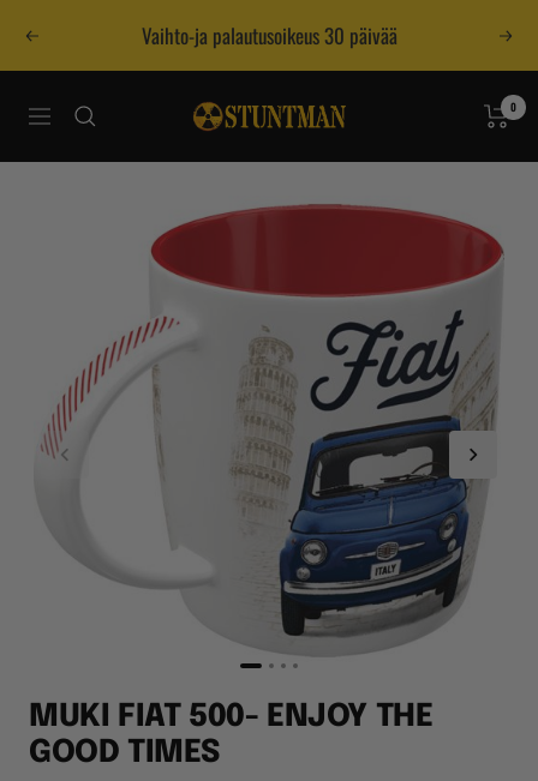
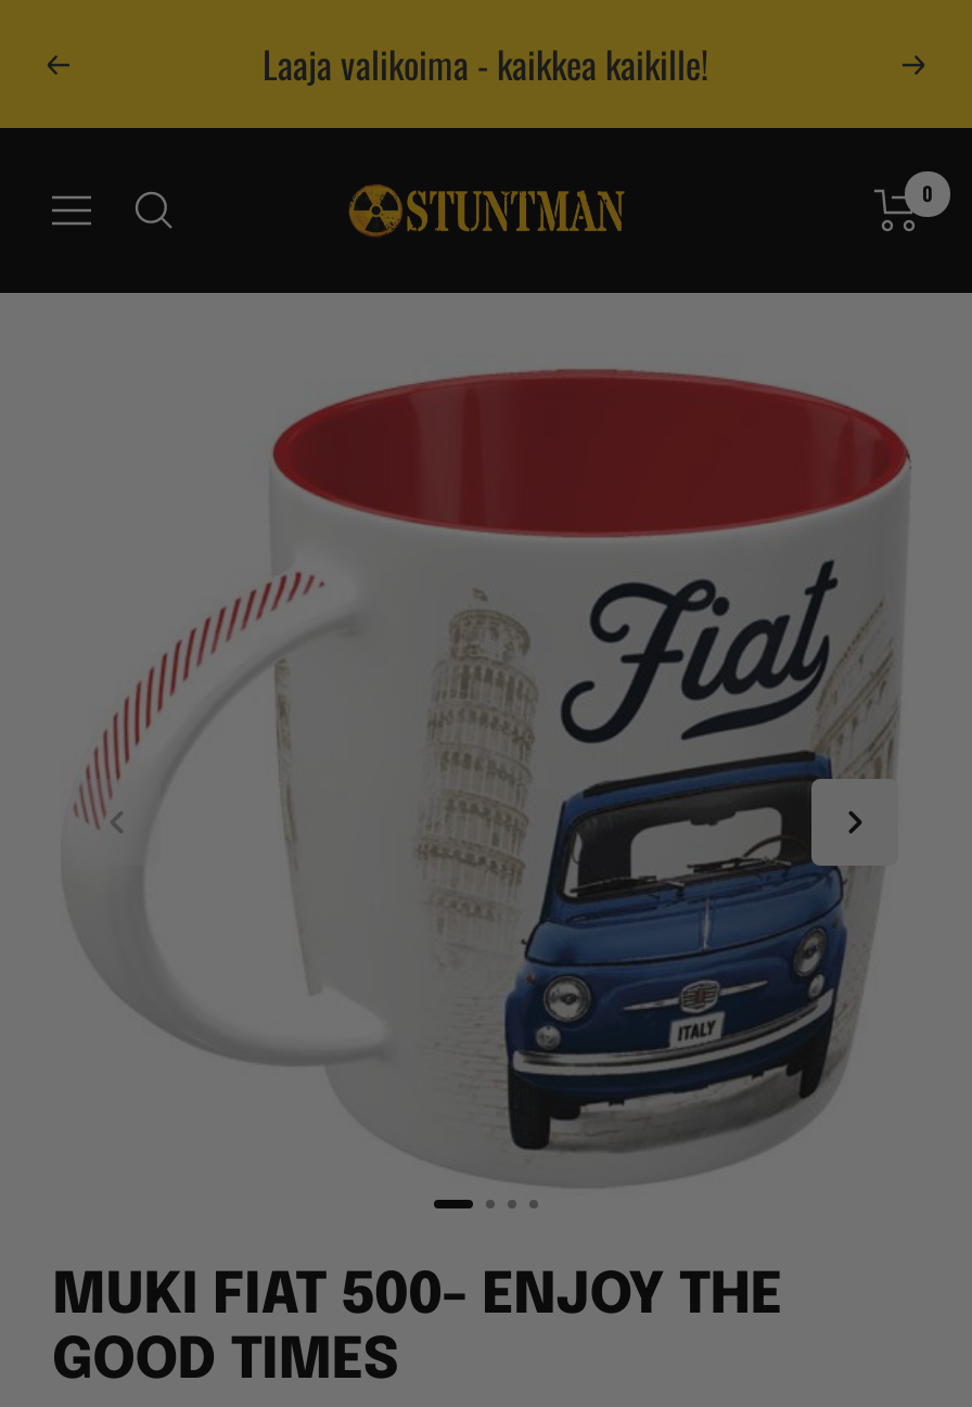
- Vaihto-ja palautusoikeus 30 päivää
+ Laaja valikoima - kaikkea kaikille!
